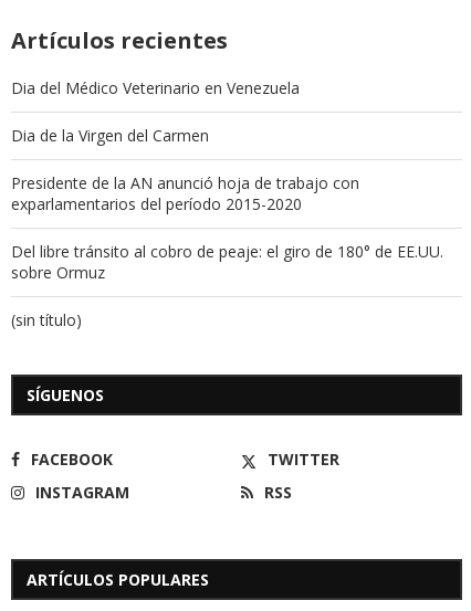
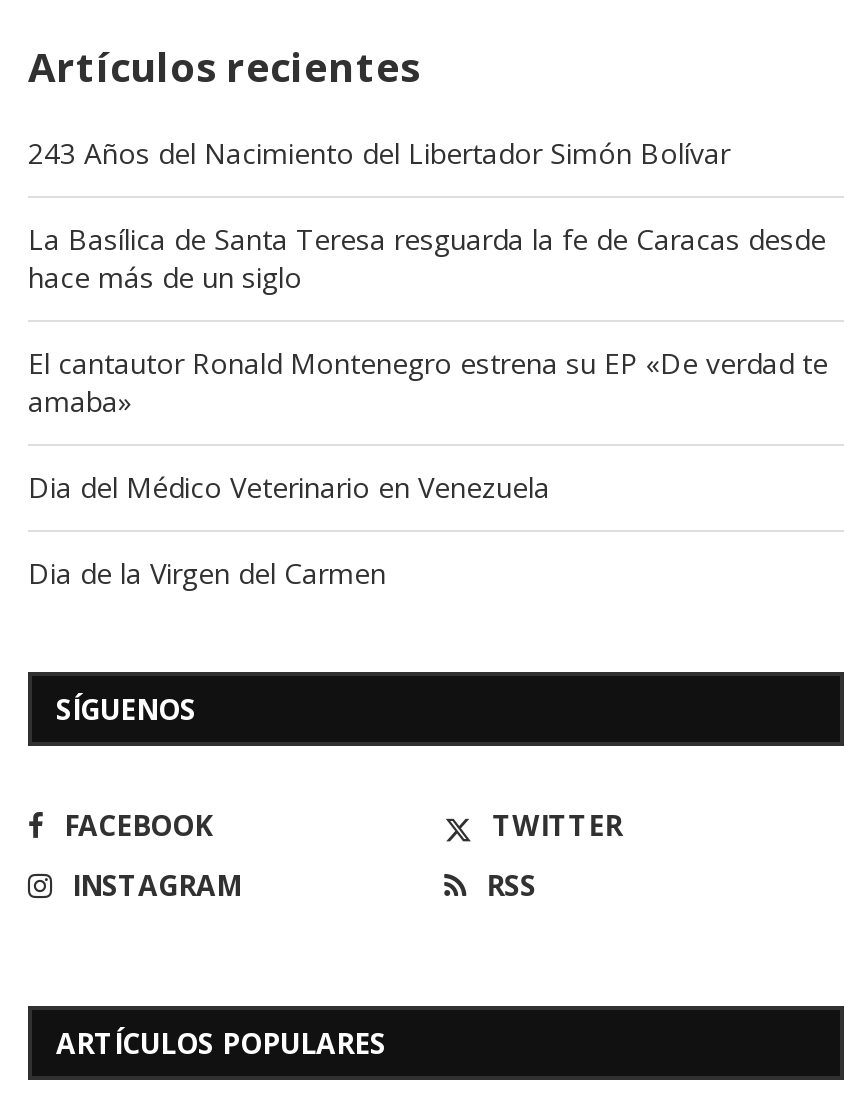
+ 243 Años del Nacimiento del Libertador Simón Bolívar
+ La Basílica de Santa Teresa resguarda la fe de Caracas desde
+ hace más de un siglo
+ El cantautor Ronald Montenegro estrena su EP «De verdad te
+ amaba»

moved down: Dia del Médico Veterinario en Venezuela | Dia de la Virgen del Carmen

- Presidente de la AN anunció hoja de trabajo con
- exparlamentarios del período 2015-2020
- Del libre tránsito al cobro de peaje: el giro de 180° de EE.UU.
- sobre Ormuz
- (sin título)
